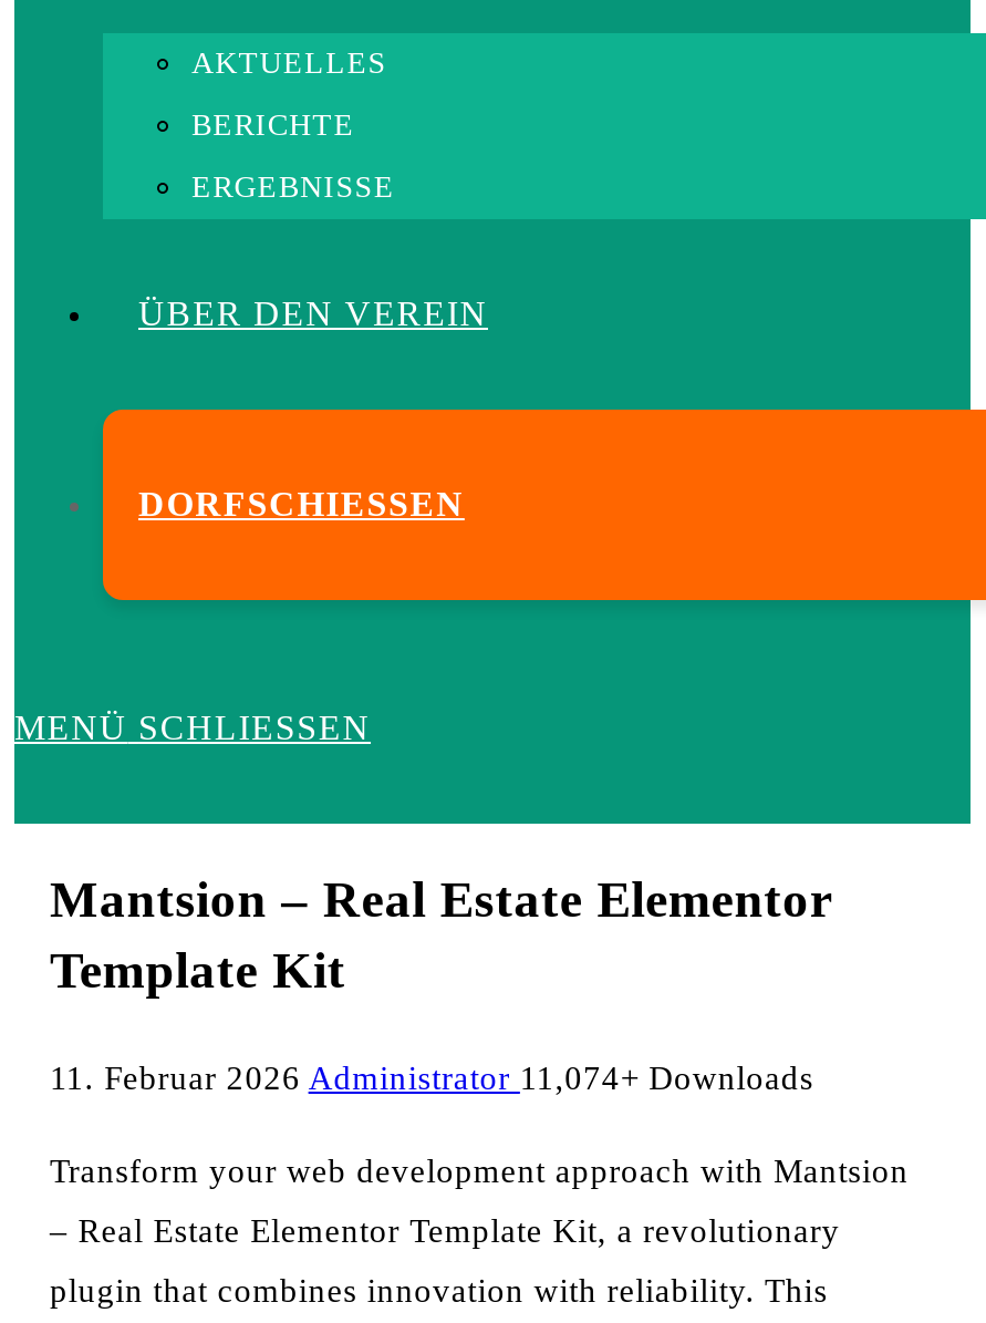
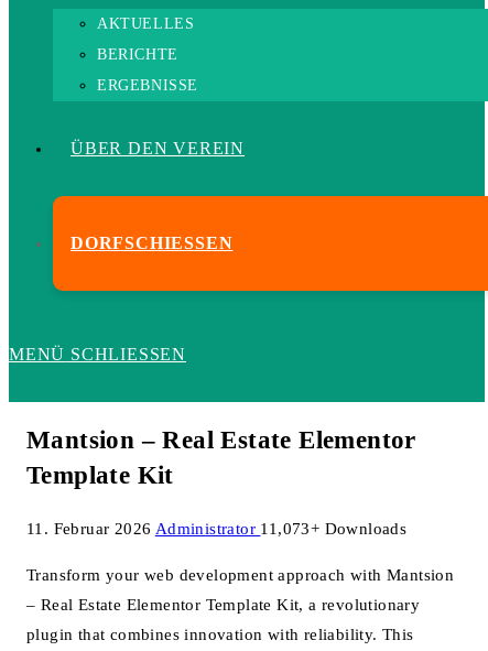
- 11. Februar 2026 Administrator 11,074+ Downloads
+ 11. Februar 2026 Administrator 11,073+ Downloads
